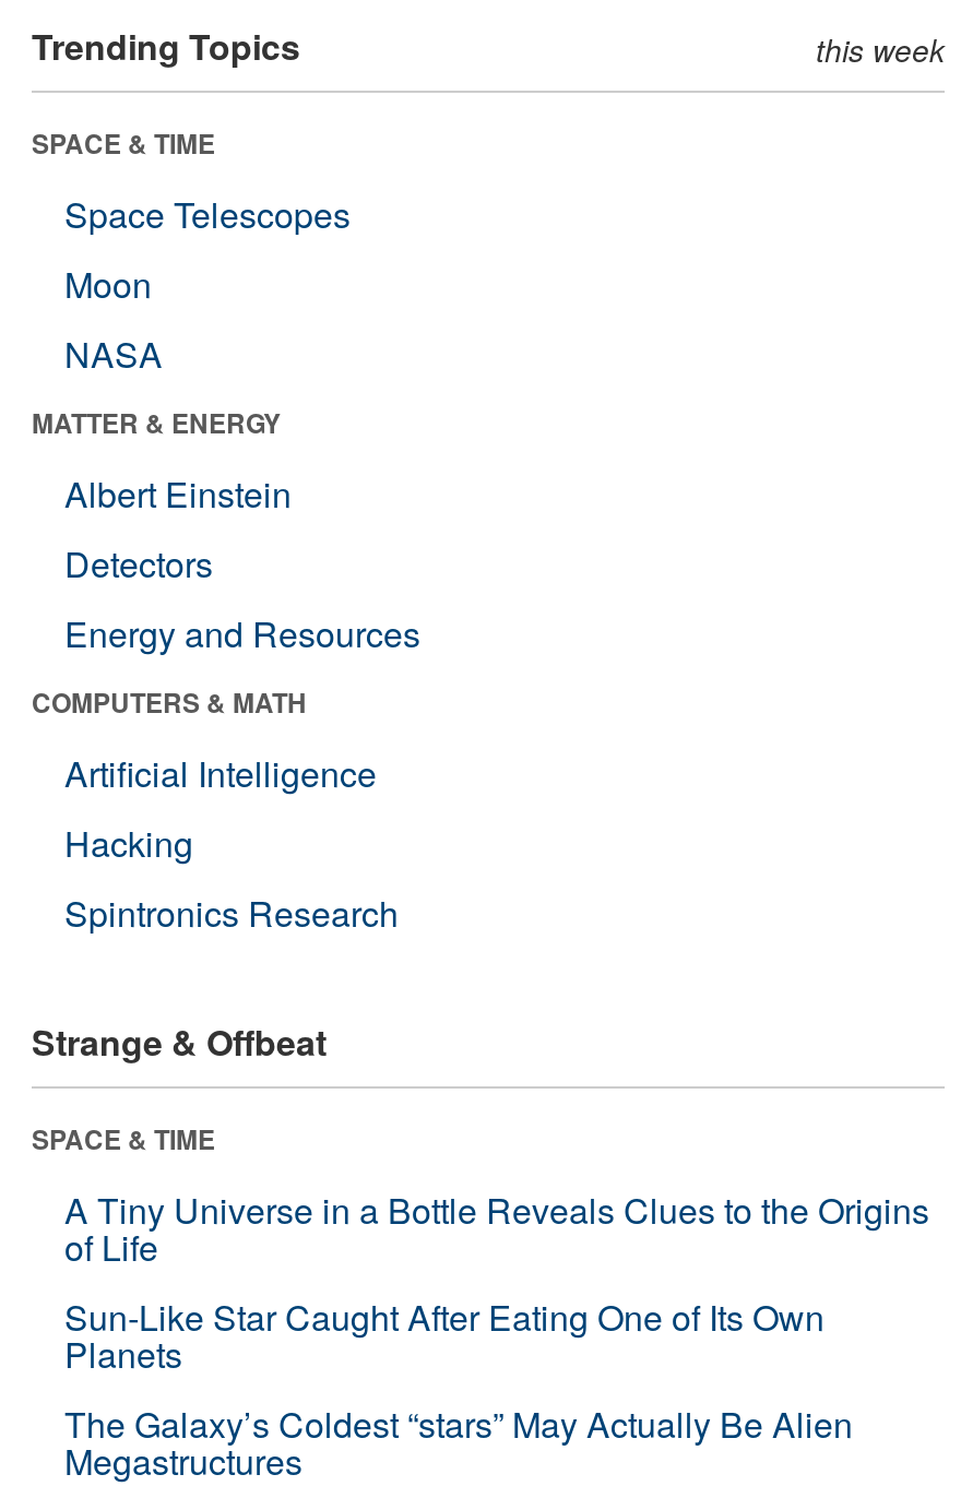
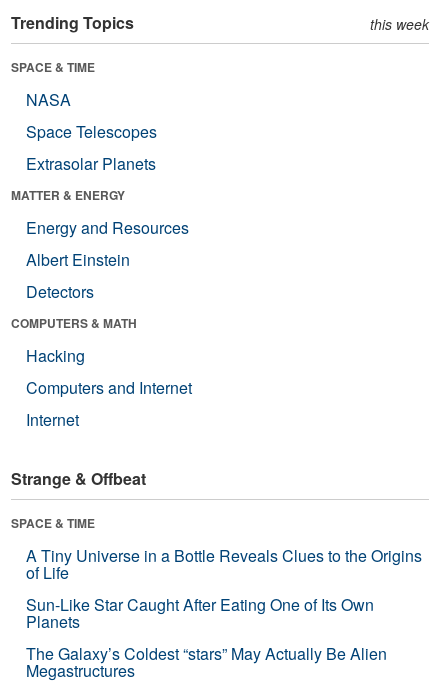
moved down: Space Telescopes

- Moon

moved up: NASA

+ Extrasolar Planets

moved down: Albert Einstein | Detectors

moved up: Energy and Resources

- Artificial Intelligence

moved up: Hacking

- Spintronics Research
+ Computers and Internet
+ Internet
